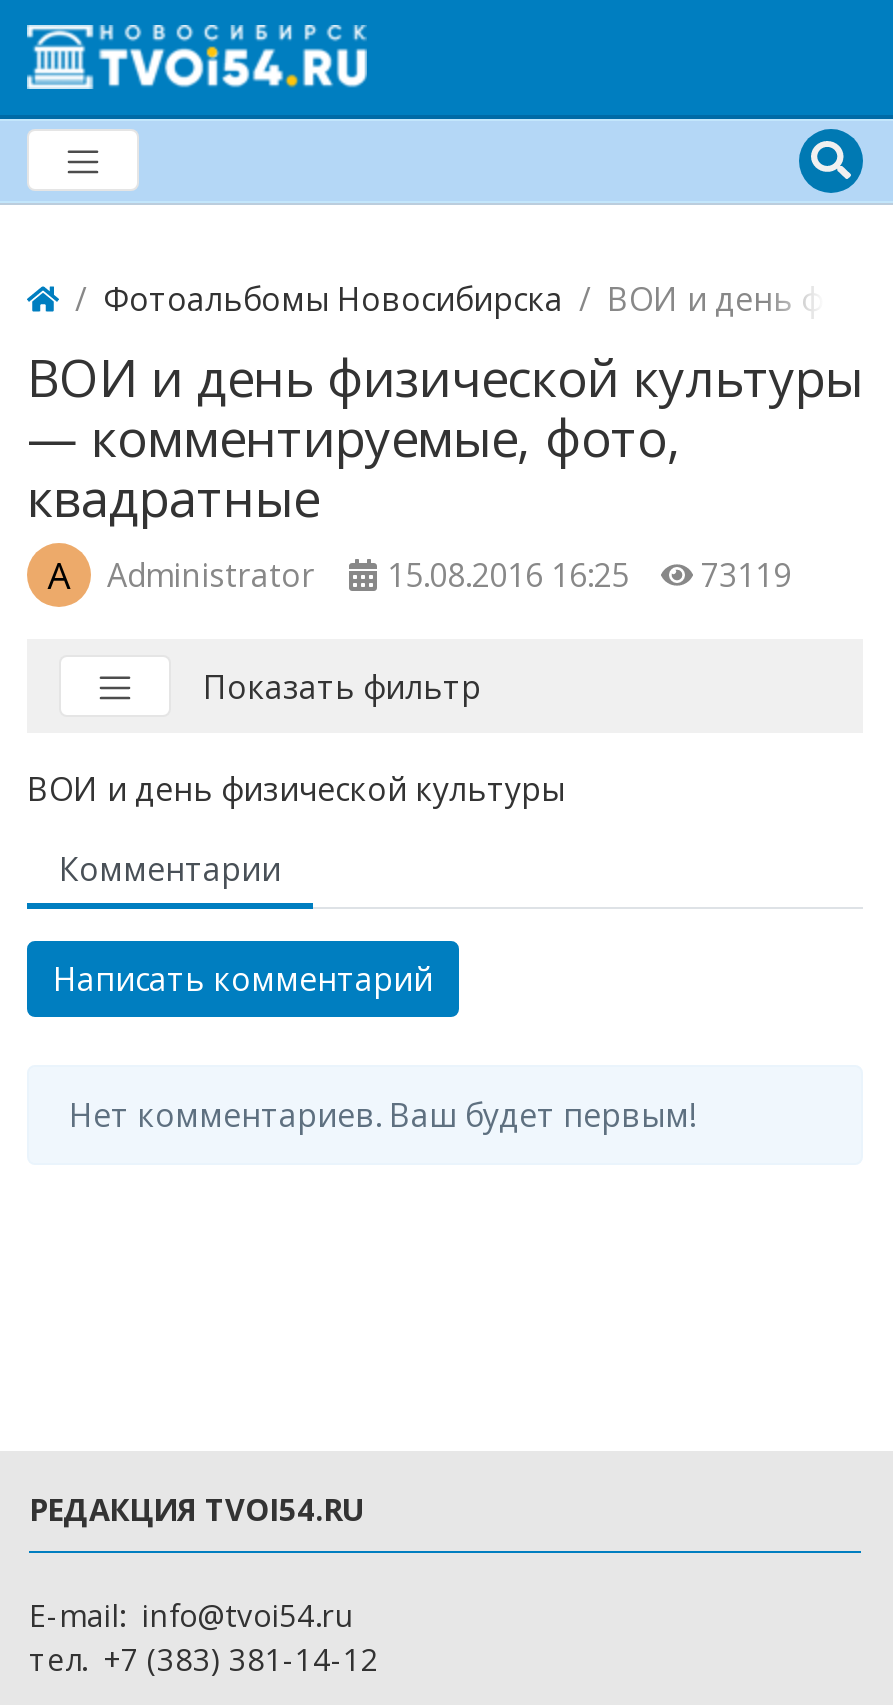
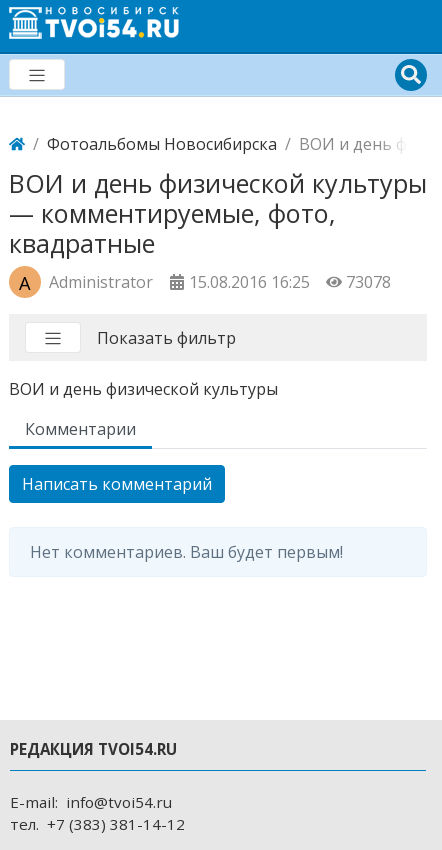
- A Administrator 15.08.2016 16:25 73119
+ A Administrator 15.08.2016 16:25 73078
